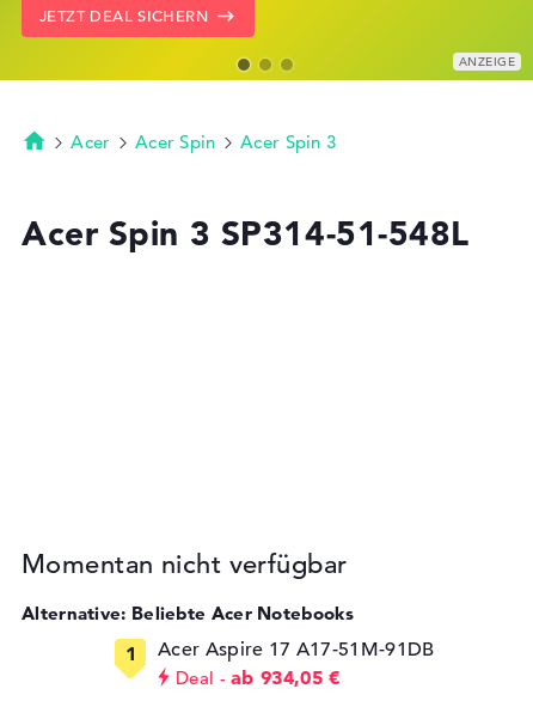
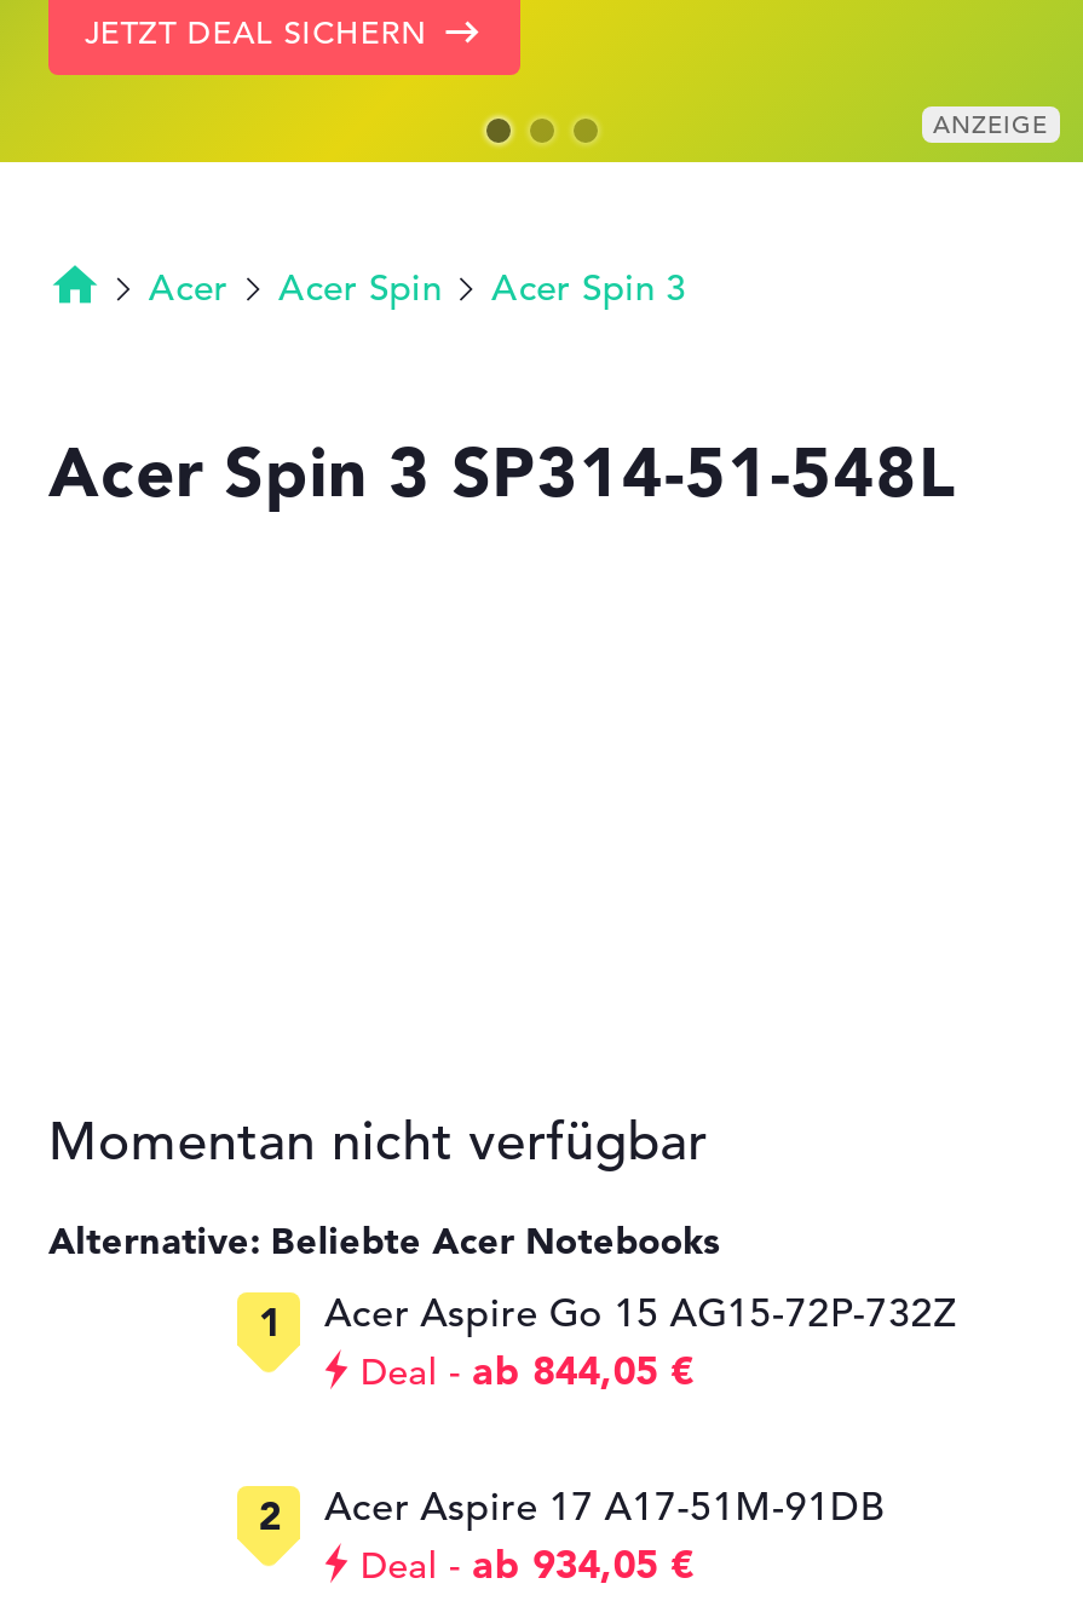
+ Acer Aspire Go 15 AG15-72P-732Z
+ Deal
+ ab 844,05 €
